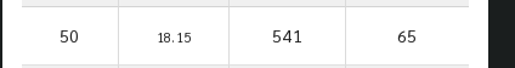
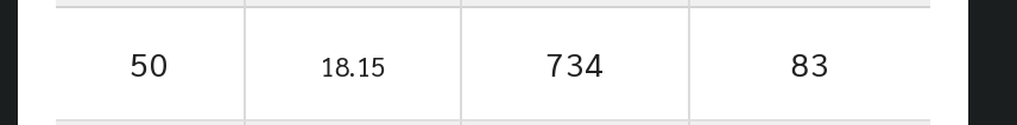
- 541
+ 734

- 65
+ 83
